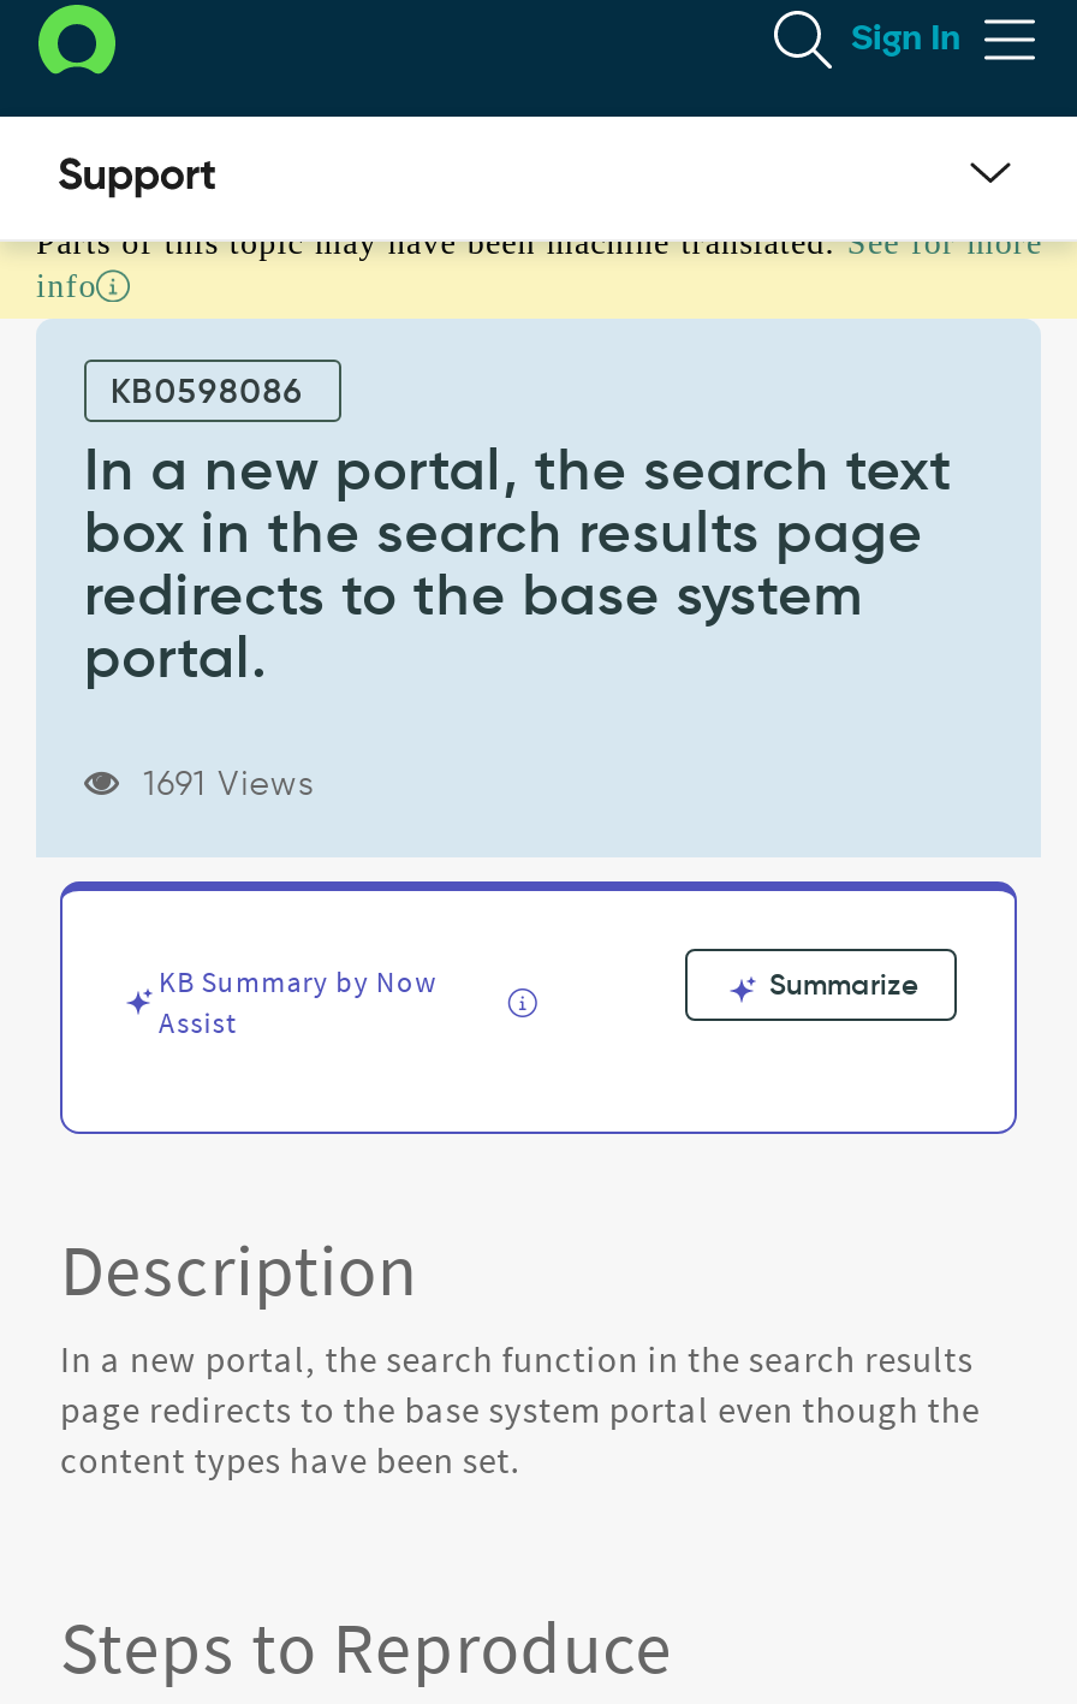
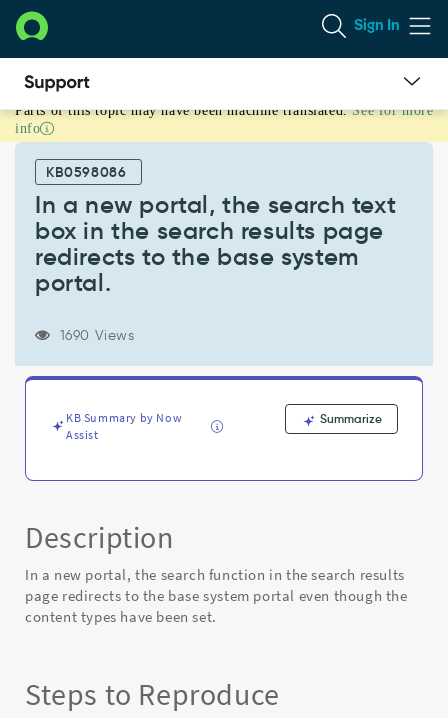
- 1691 Views
+ 1690 Views
